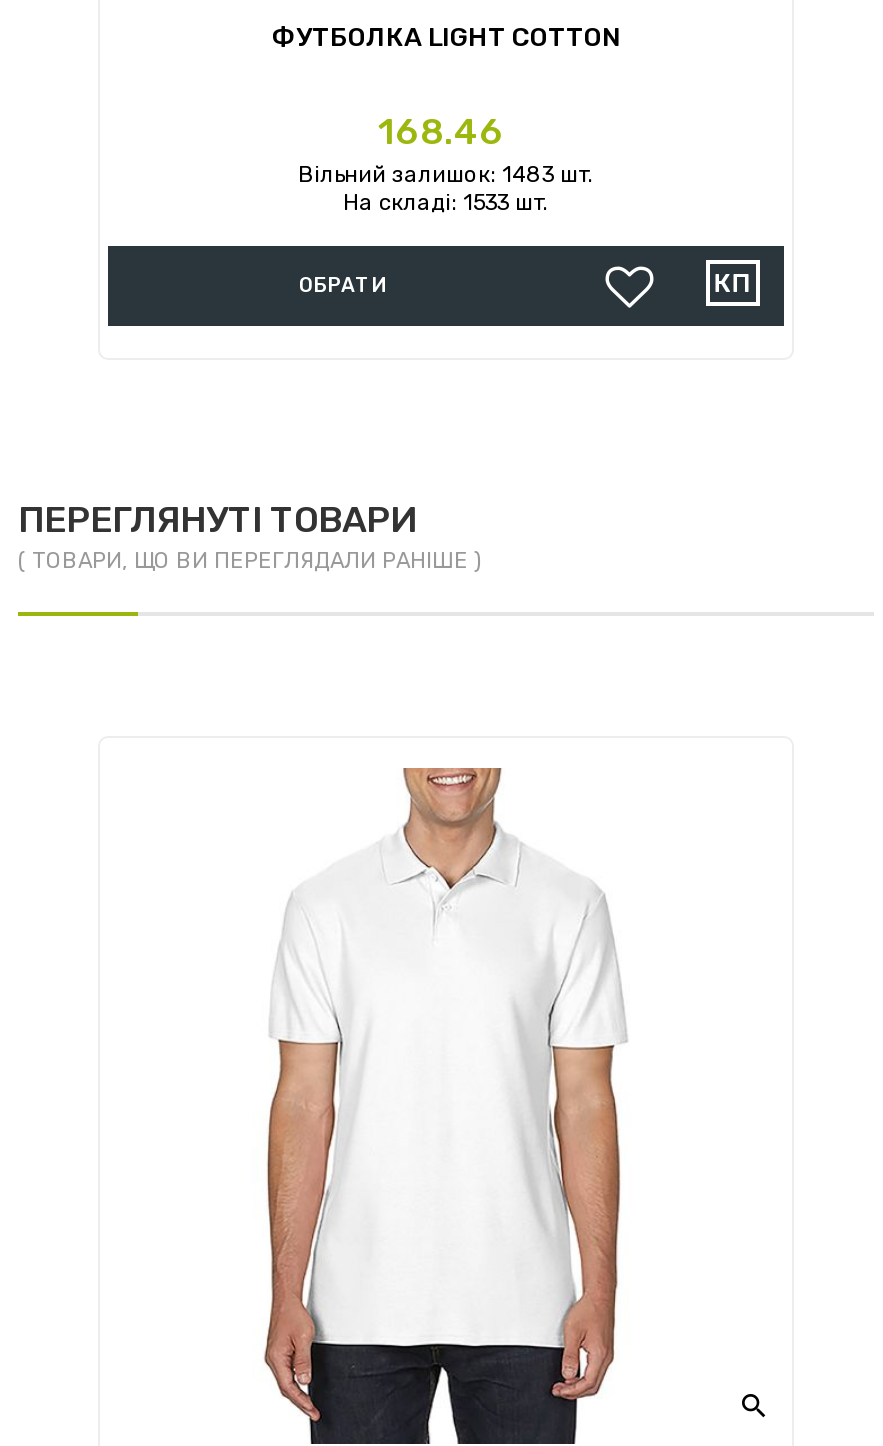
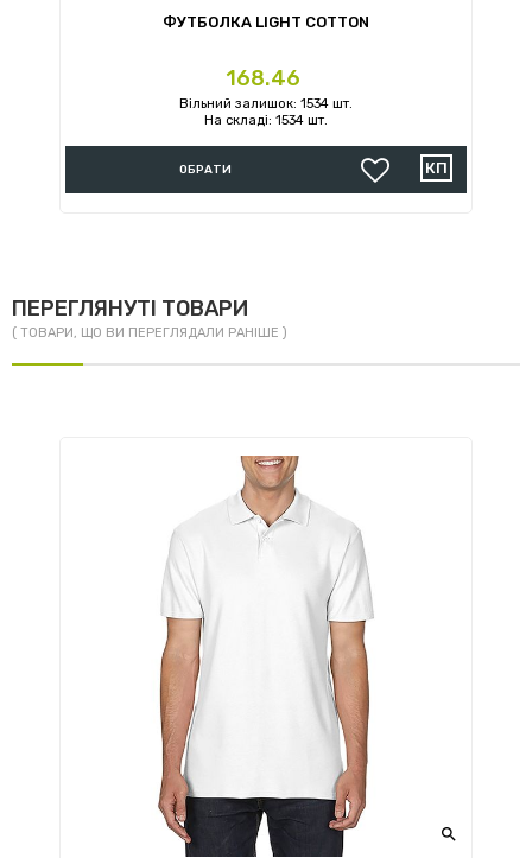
- Вільний залишок: 1483 шт.
+ Вільний залишок: 1534 шт.

- На складі: 1533 шт.
+ На складі: 1534 шт.
